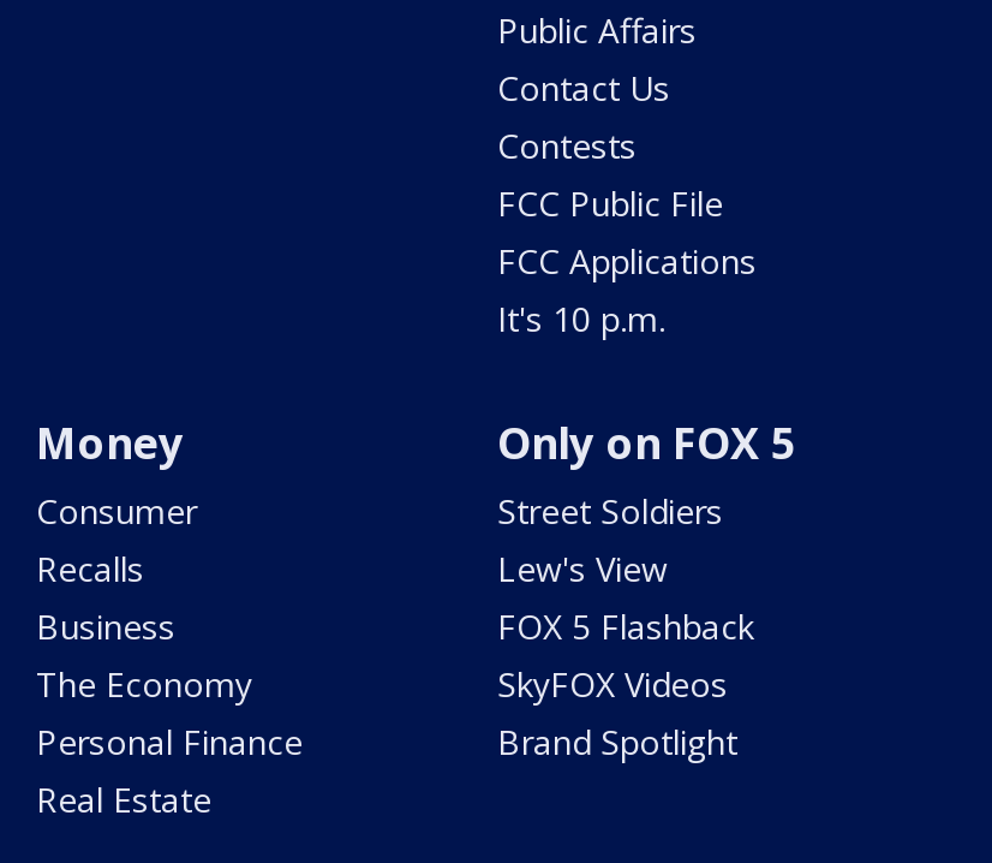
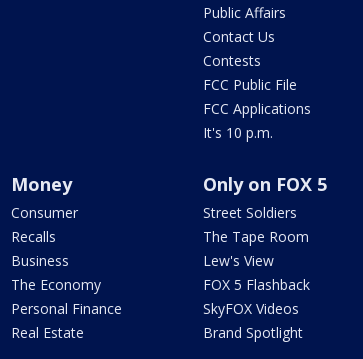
moved down: Lew's View | FOX 5 Flashback | SkyFOX Videos | Brand Spotlight

+ The Tape Room
